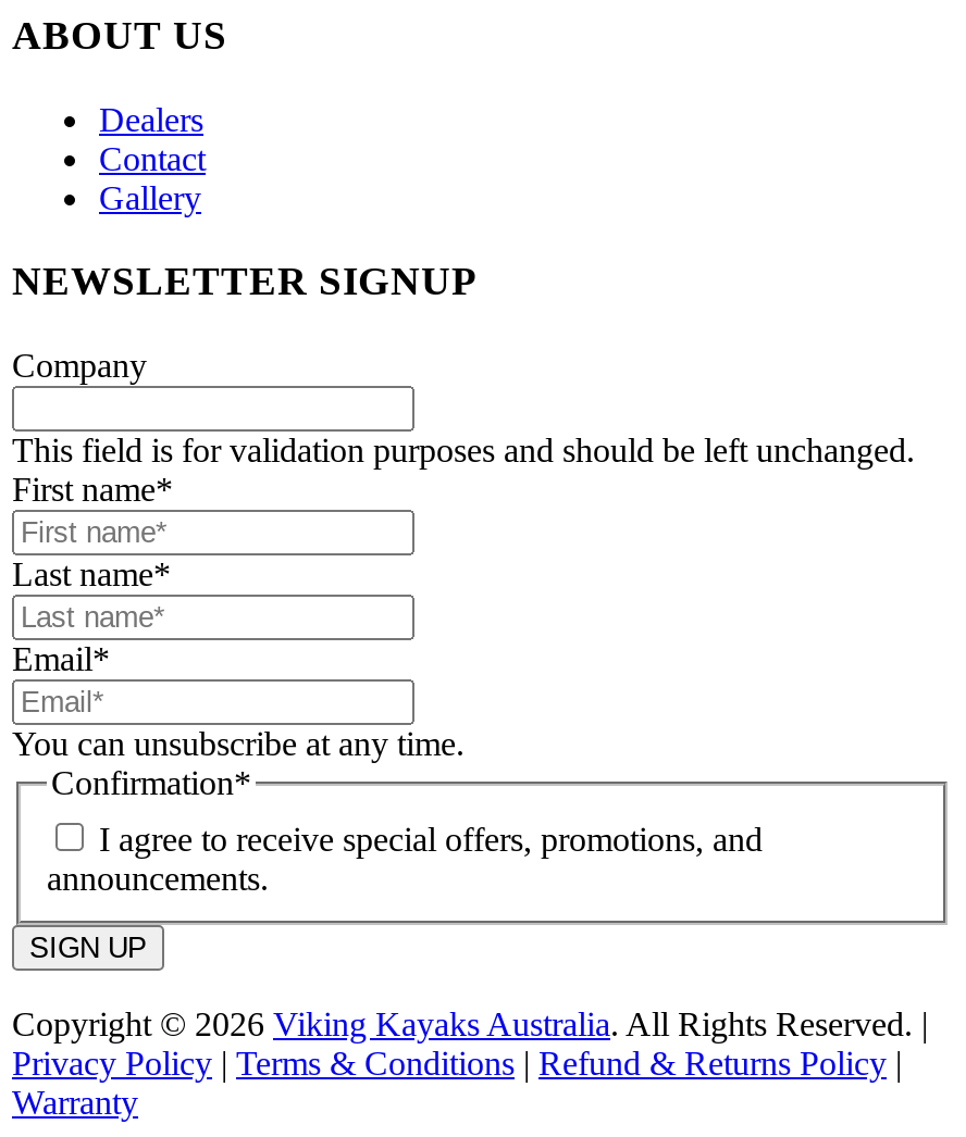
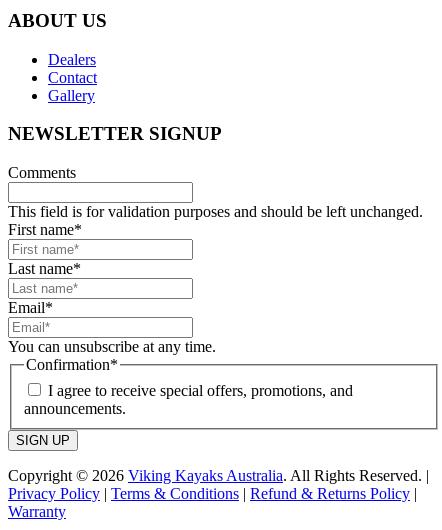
- Company
+ Comments
